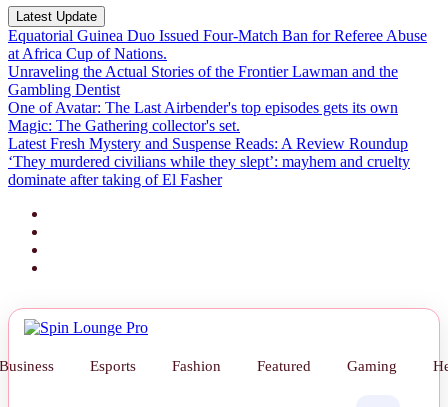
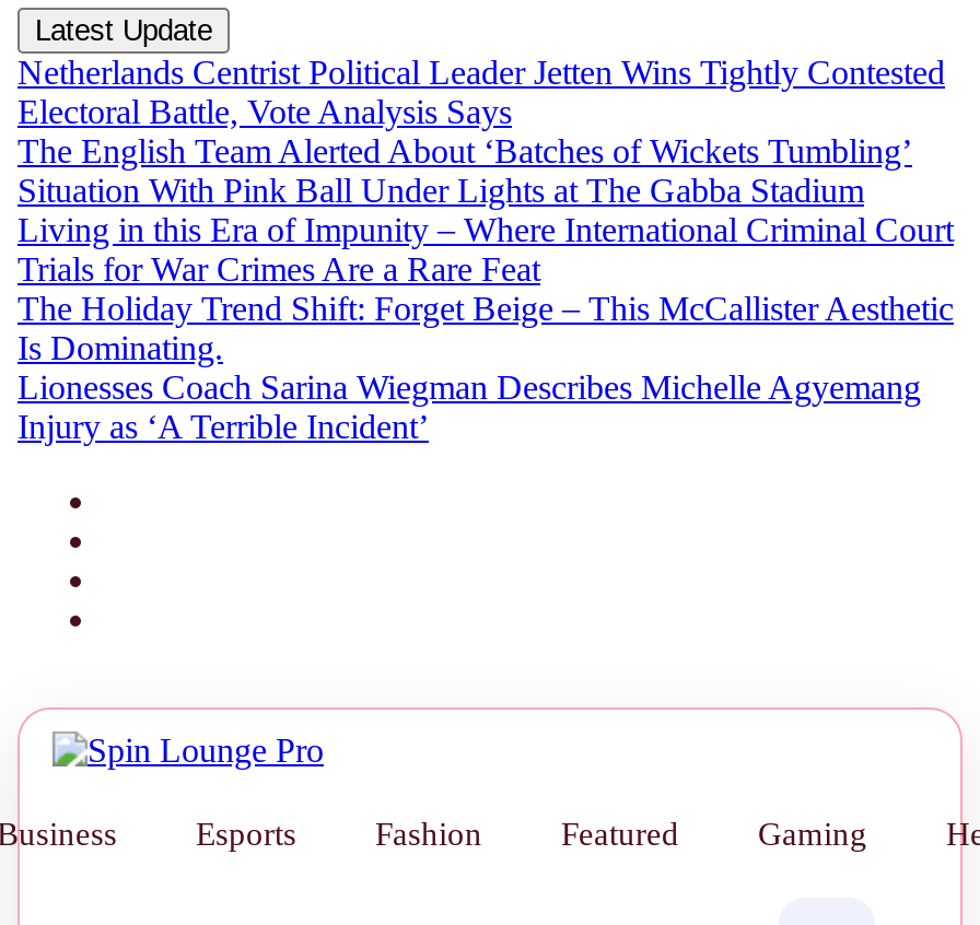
- Equatorial Guinea Duo Issued Four-Match Ban for Referee Abuse
- at Africa Cup of Nations.
- Unraveling the Actual Stories of the Frontier Lawman and the
- Gambling Dentist
- One of Avatar: The Last Airbender's top episodes gets its own
- Magic: The Gathering collector's set.
- Latest Fresh Mystery and Suspense Reads: A Review Roundup
- ‘They murdered civilians while they slept’: mayhem and cruelty
- dominate after taking of El Fasher
+ Netherlands Centrist Political Leader Jetten Wins Tightly Contested
+ Electoral Battle, Vote Analysis Says
+ The English Team Alerted About ‘Batches of Wickets Tumbling’
+ Situation With Pink Ball Under Lights at The Gabba Stadium
+ Living in this Era of Impunity – Where International Criminal Court
+ Trials for War Crimes Are a Rare Feat
+ The Holiday Trend Shift: Forget Beige – This McCallister Aesthetic
+ Is Dominating.
+ Lionesses Coach Sarina Wiegman Describes Michelle Agyemang
+ Injury as ‘A Terrible Incident’
